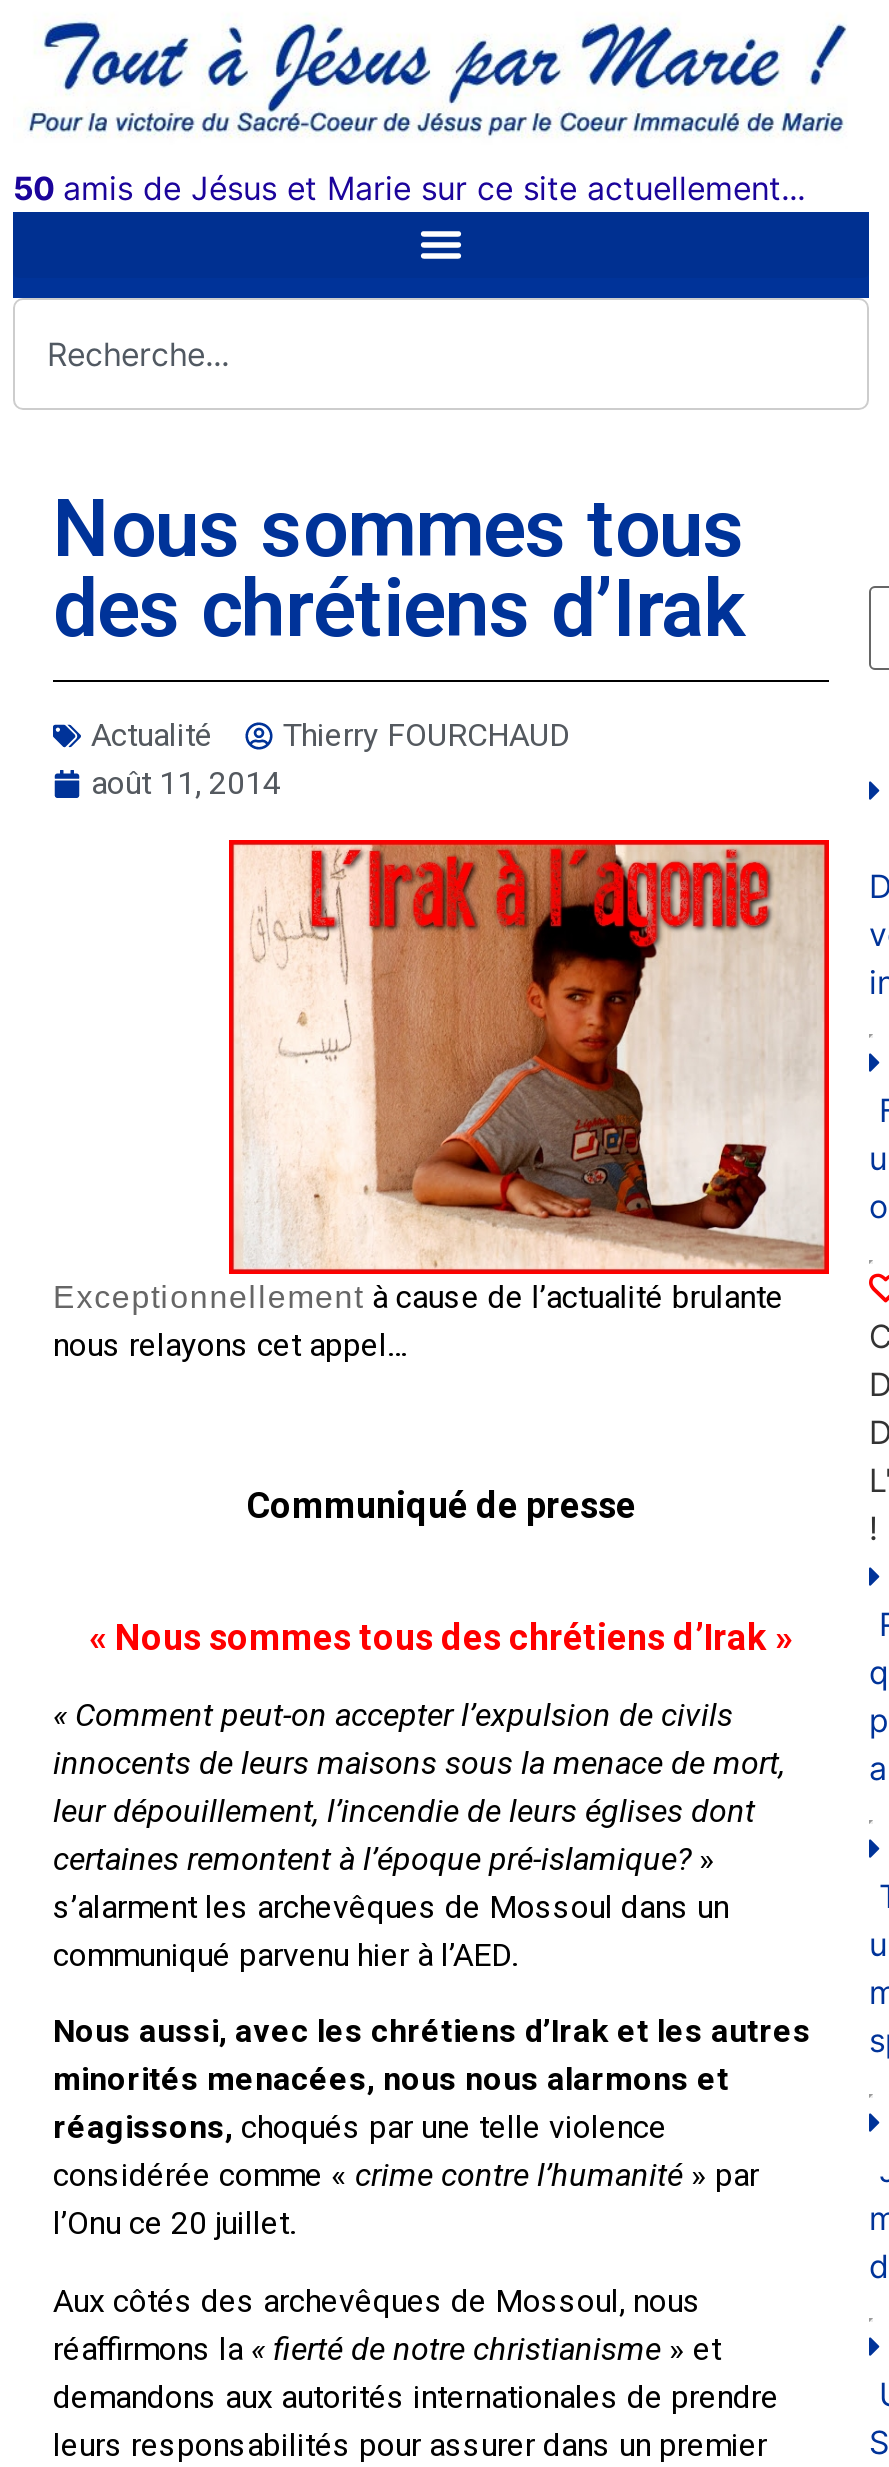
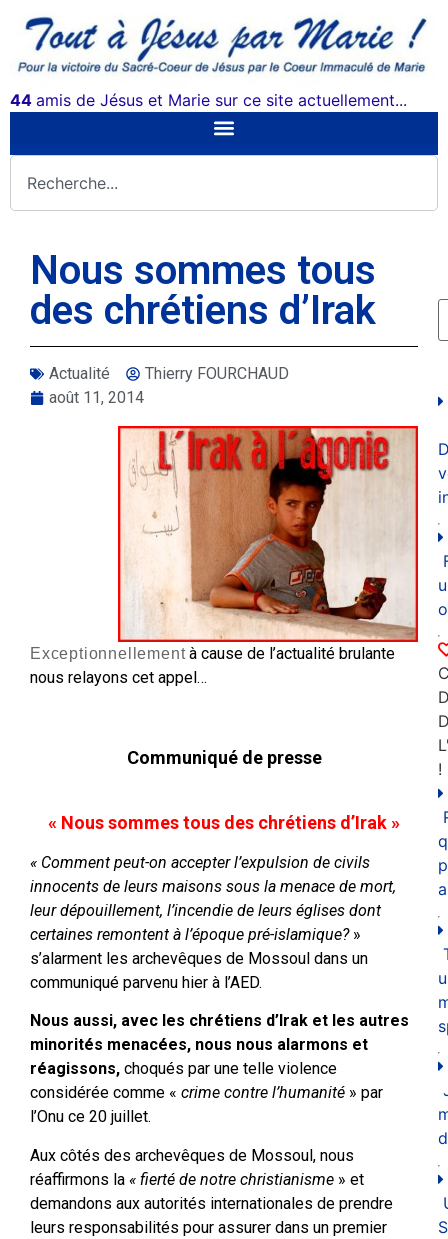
- 50 amis de Jésus et Marie sur ce site actuellement...
+ 44 amis de Jésus et Marie sur ce site actuellement...
